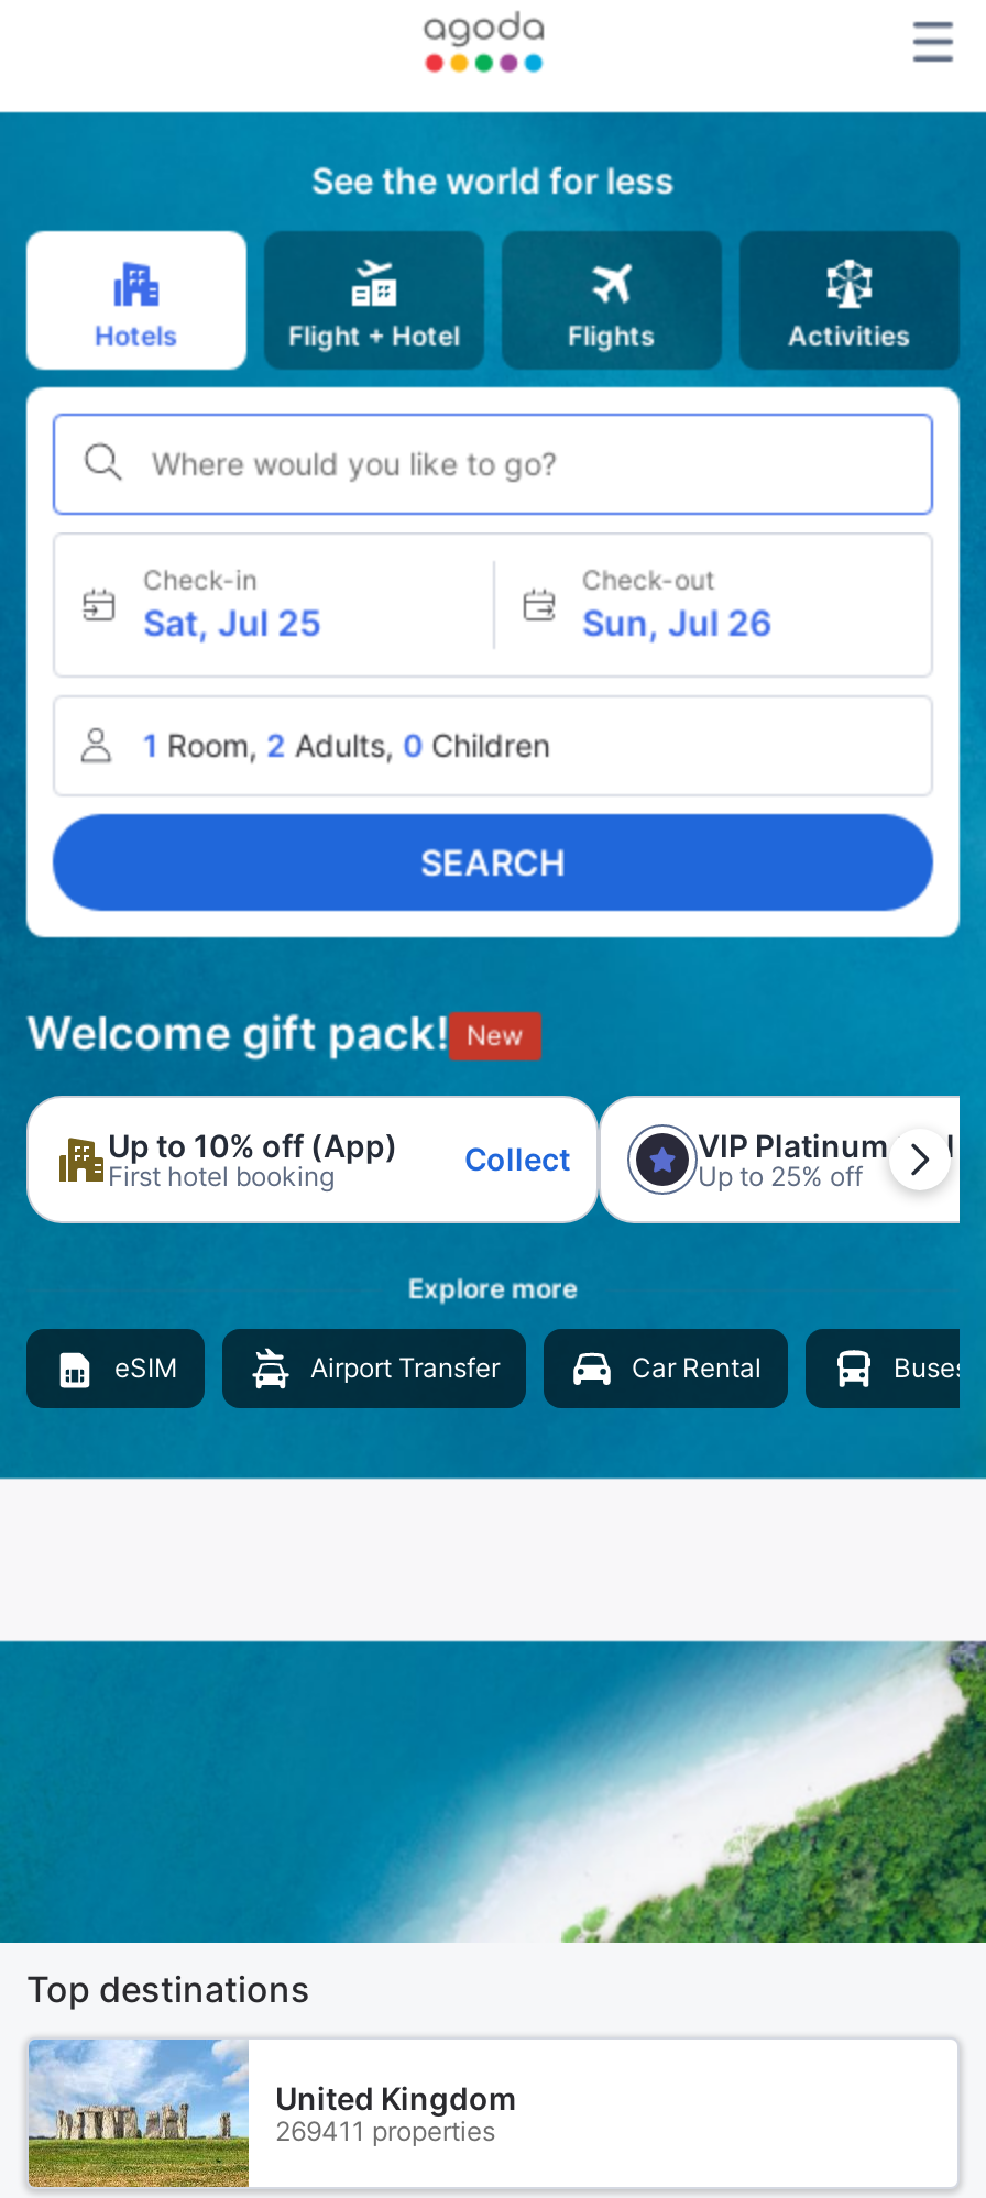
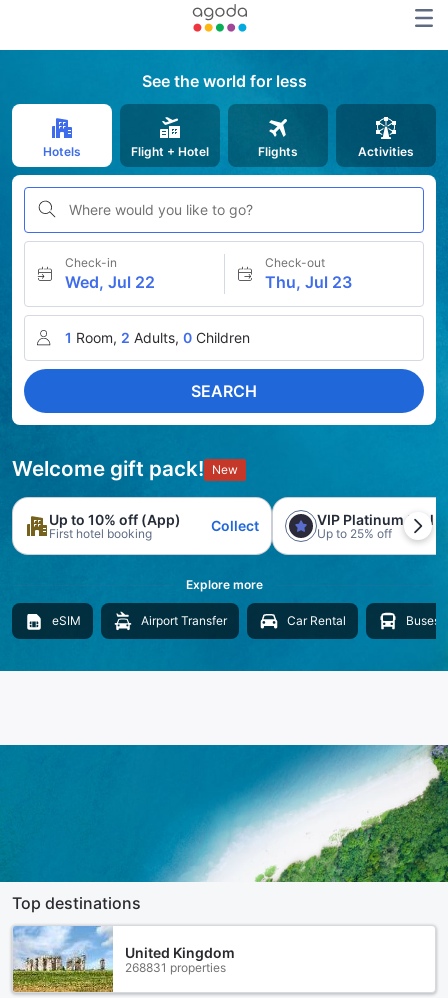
- Sat, Jul 25
+ Wed, Jul 22

- Sun, Jul 26
+ Thu, Jul 23

- 269411 properties
+ 268831 properties
